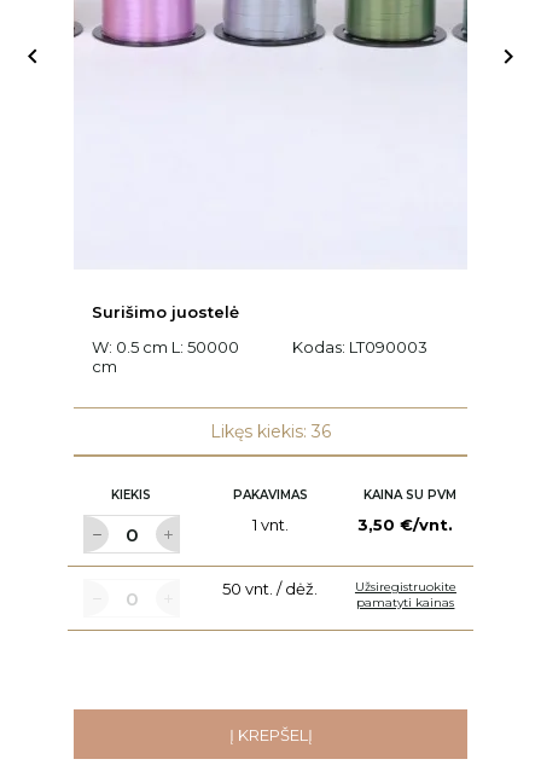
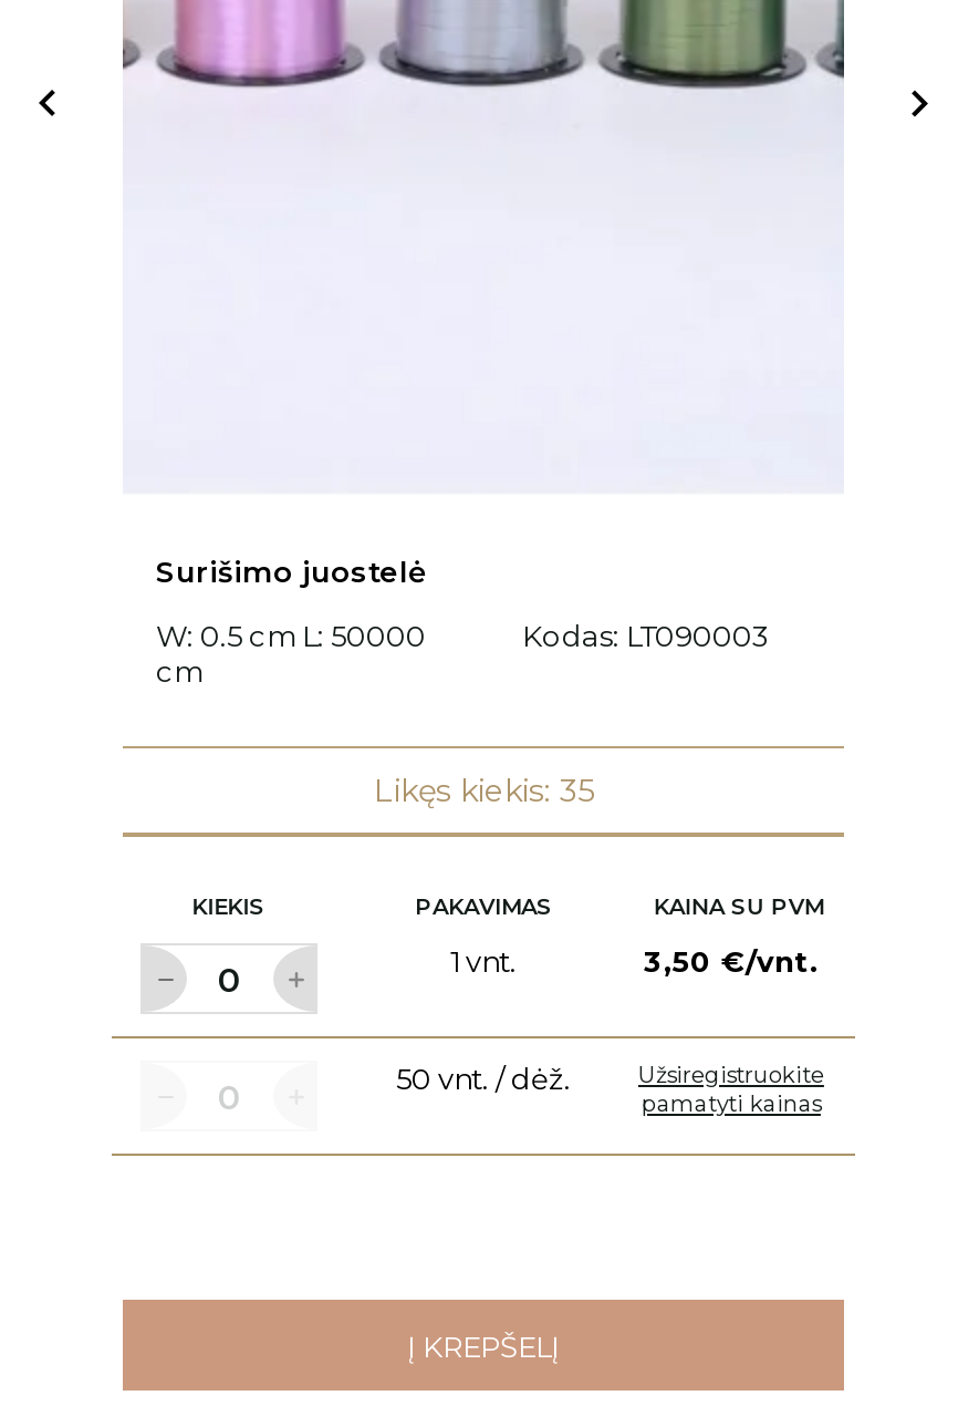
- Likęs kiekis: 36
+ Likęs kiekis: 35
